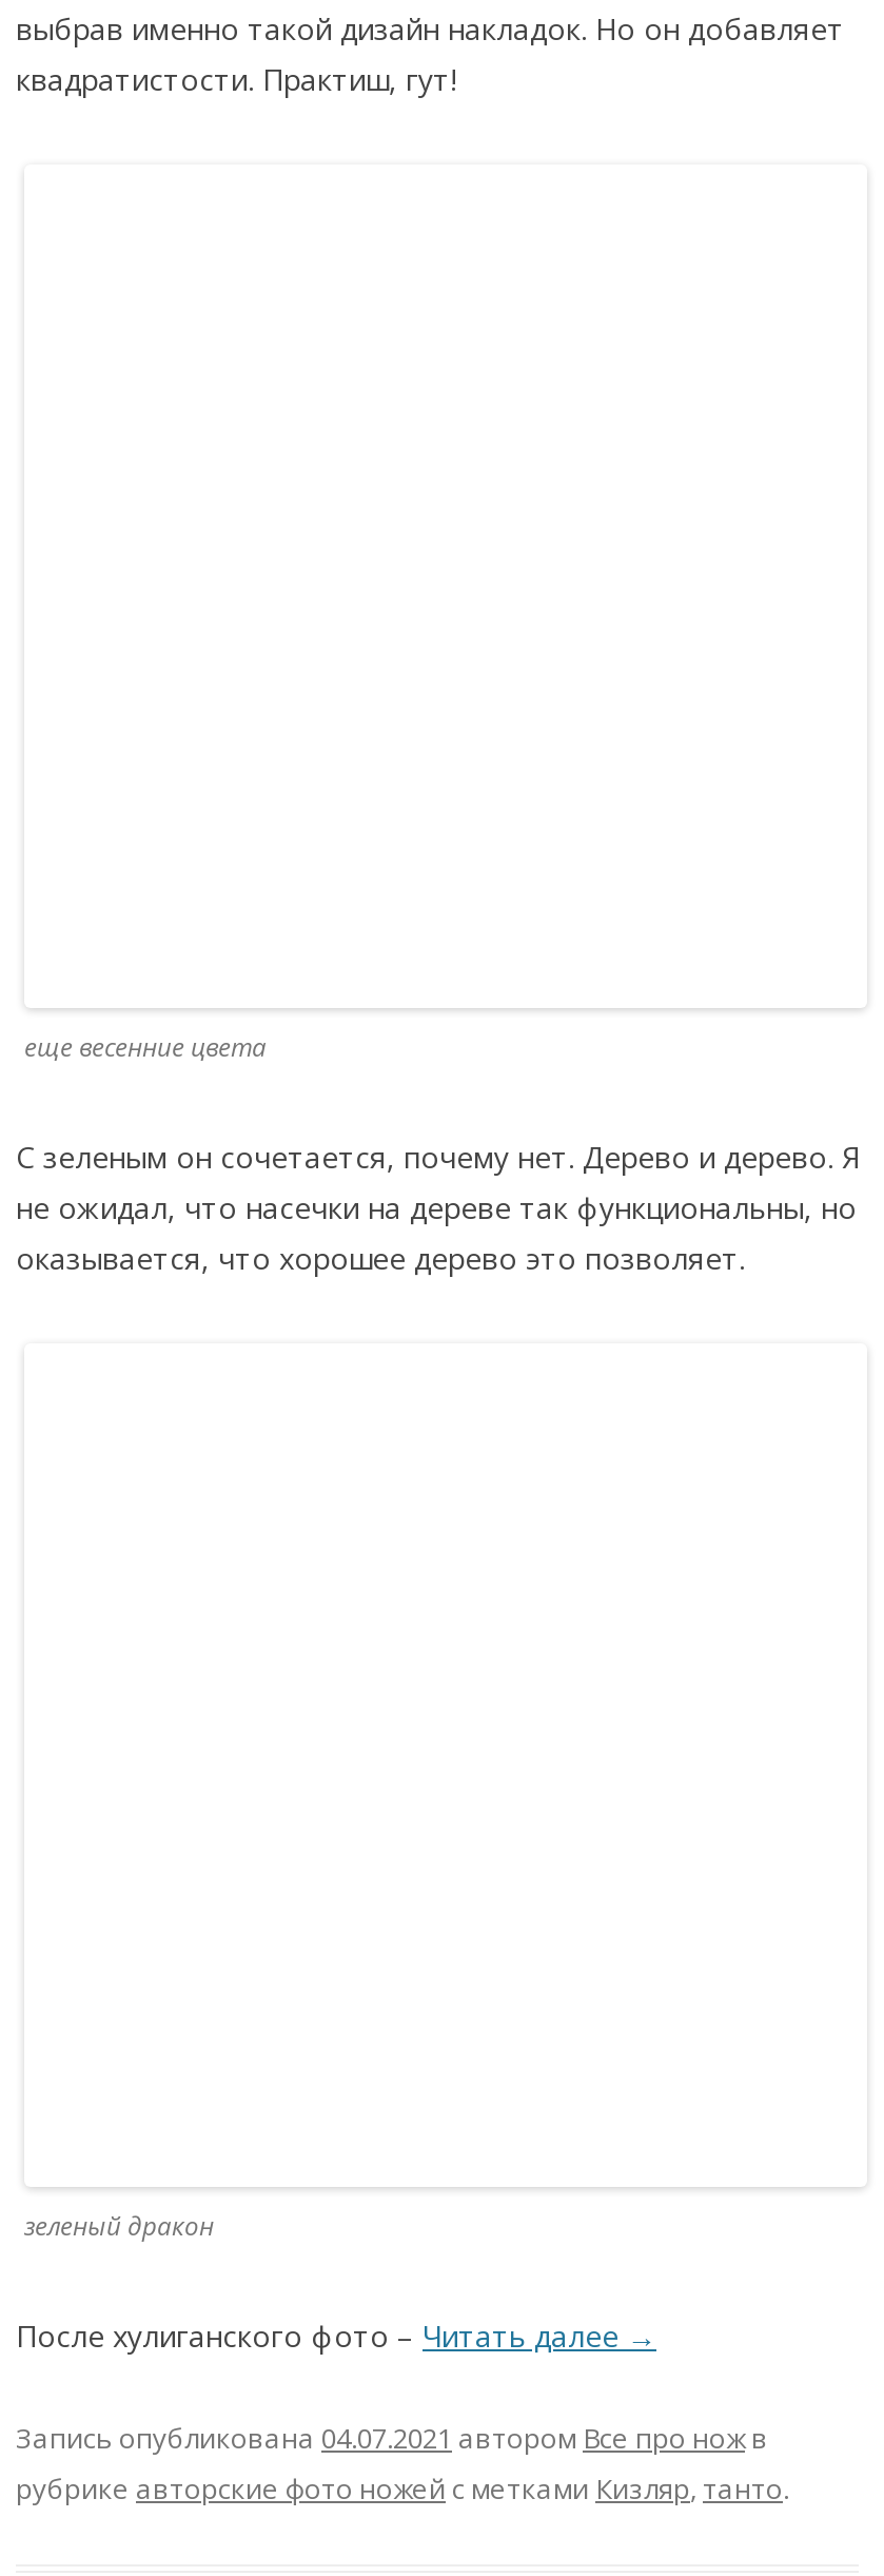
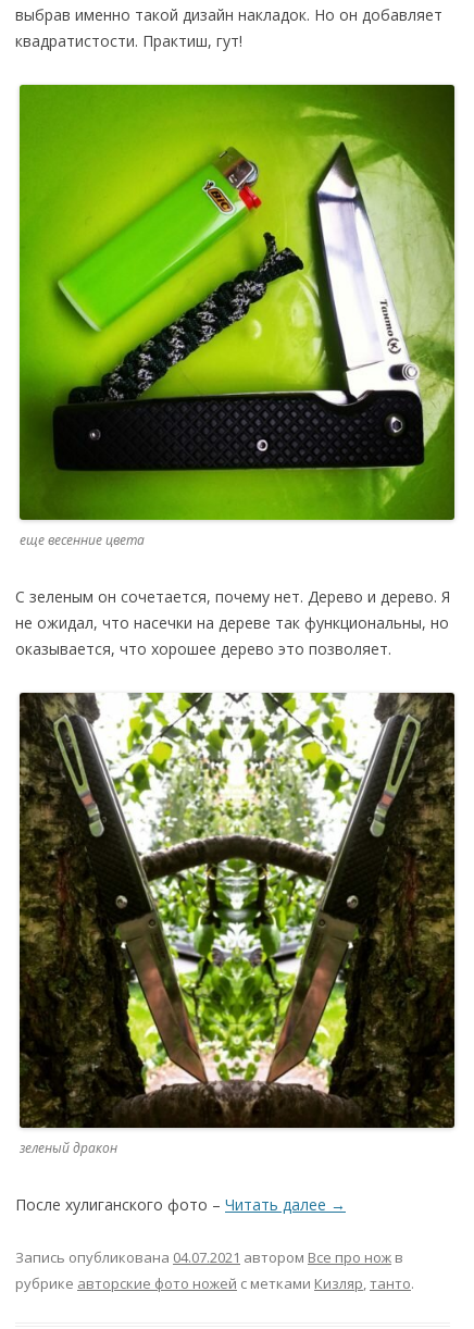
+ [image]

+ [image]
